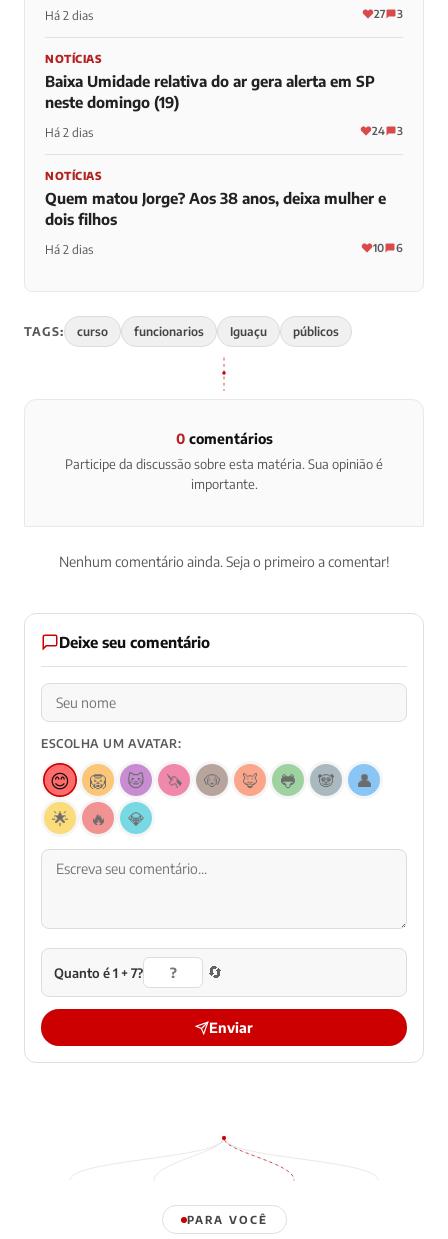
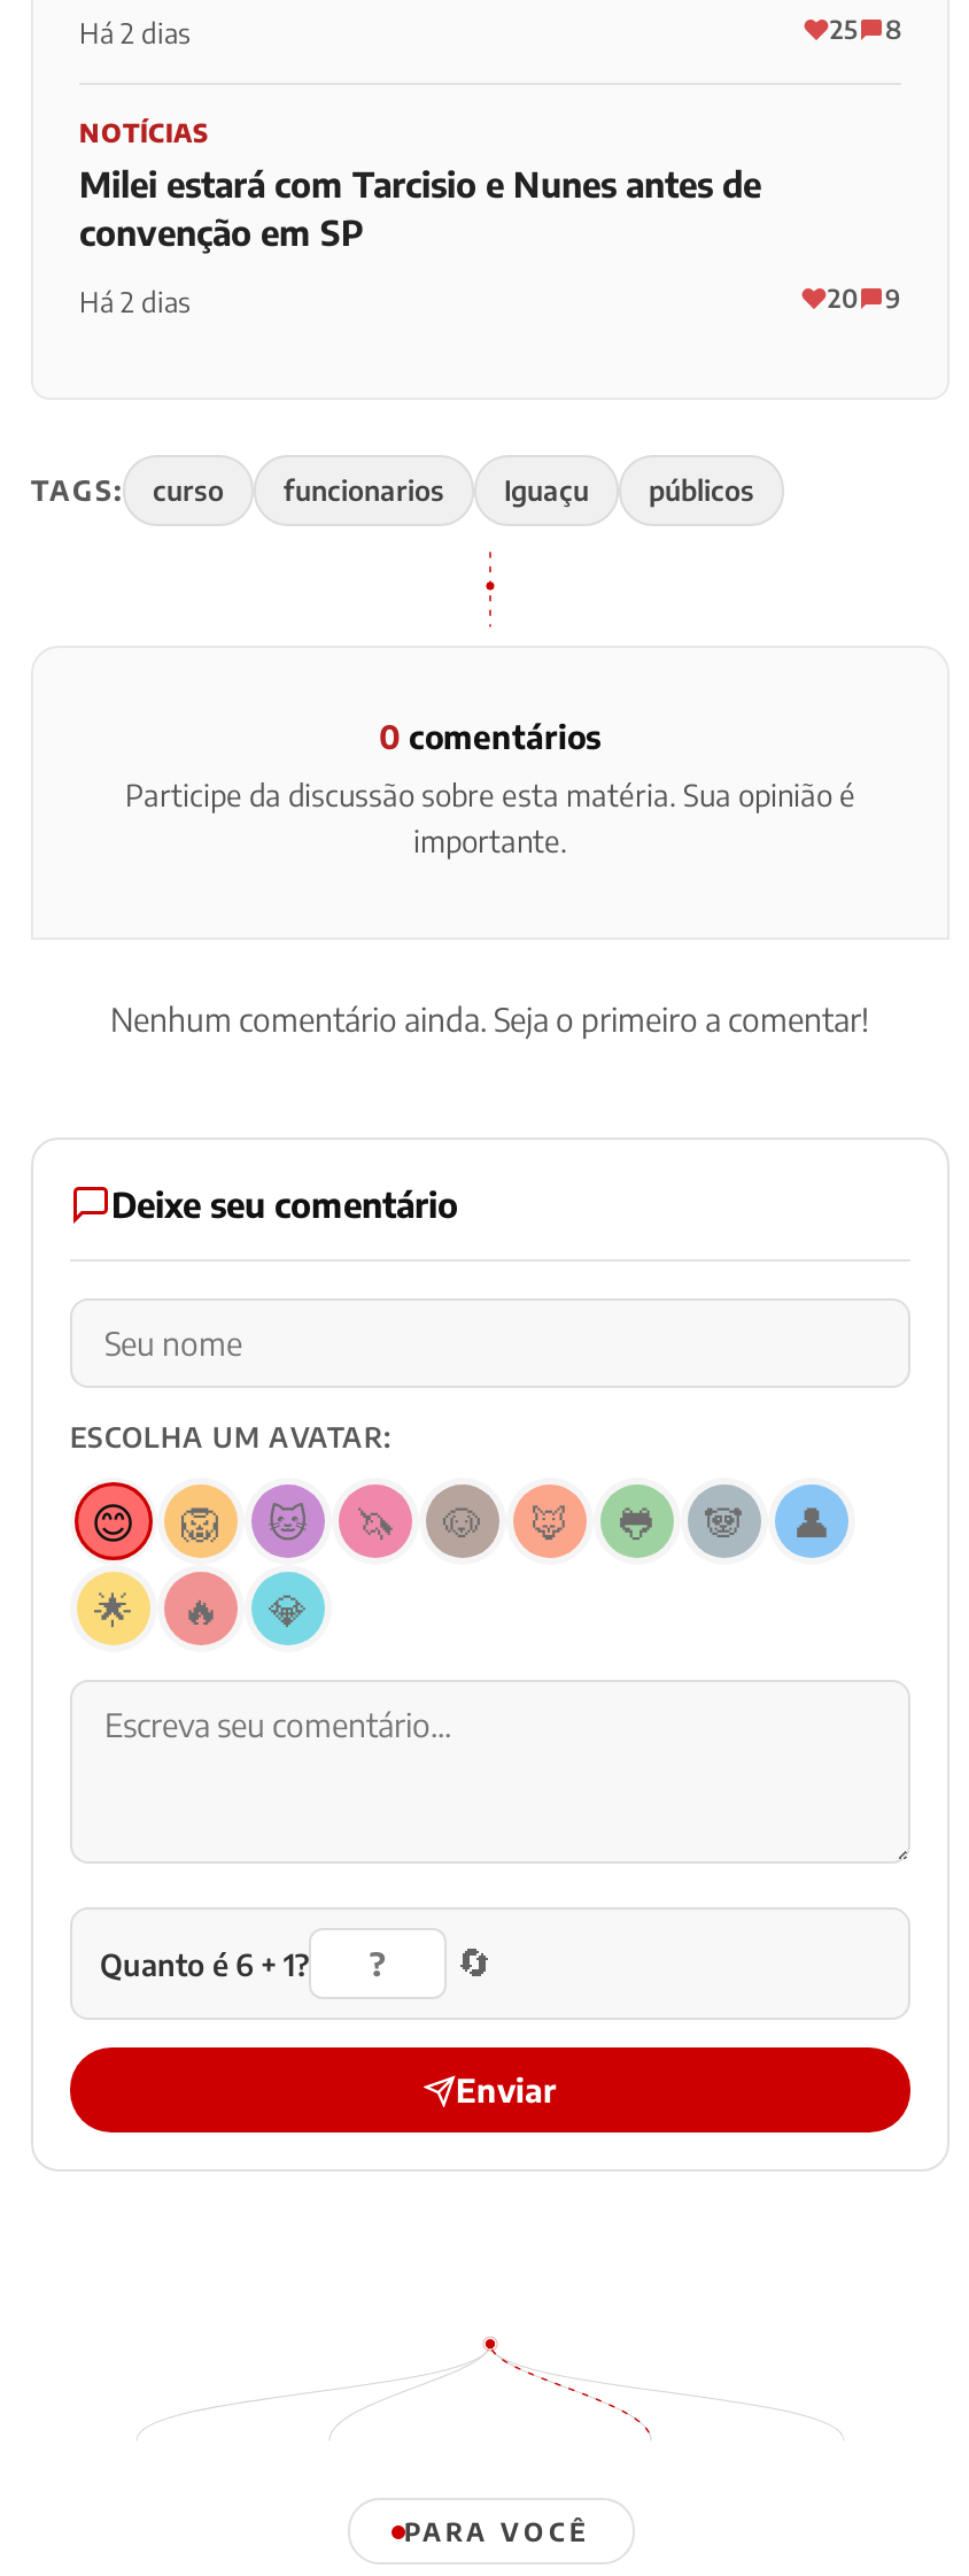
- 27
+ 25

- 3
+ 8

- Baixa Umidade relativa do ar gera alerta em SP
- neste domingo (19)
+ Milei estará com Tarcisio e Nunes antes de
+ convenção em SP

- 24
- 3
- NOTÍCIAS
- Quem matou Jorge? Aos 38 anos, deixa mulher e
- dois filhos
- Há 2 dias
- 10
- 6
+ 20
+ 9

- Quanto é 1 + 7?
+ Quanto é 6 + 1?
